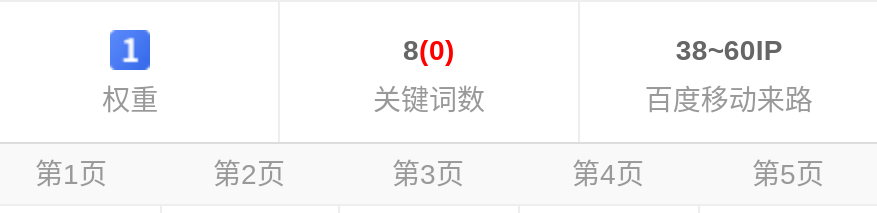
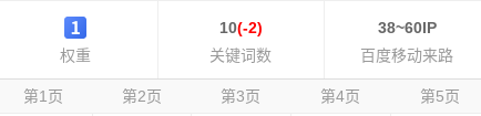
- 8(0)
+ 10(-2)
